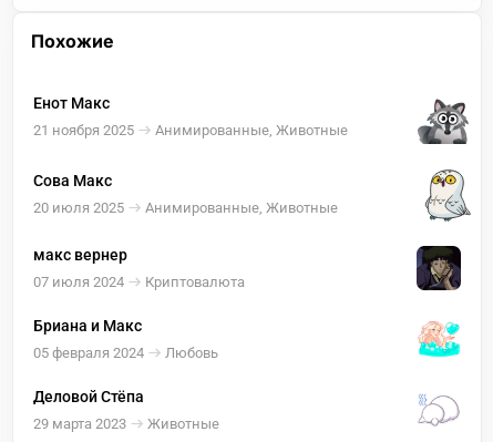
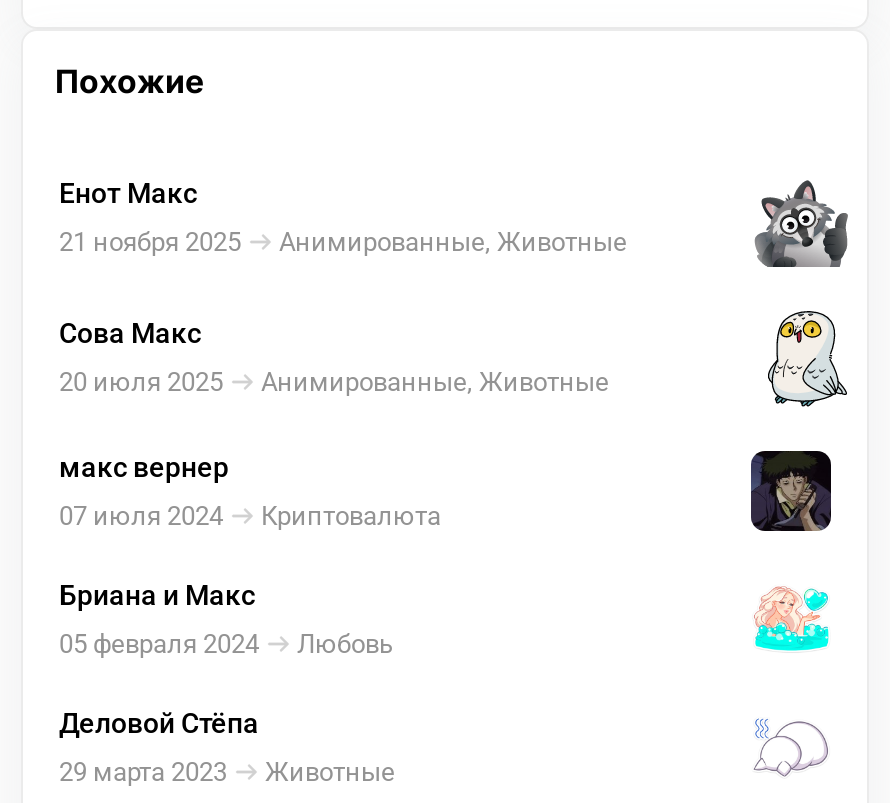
- [image]
+ [image]
